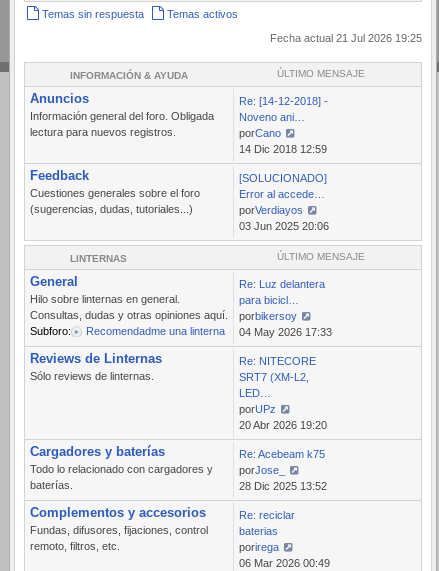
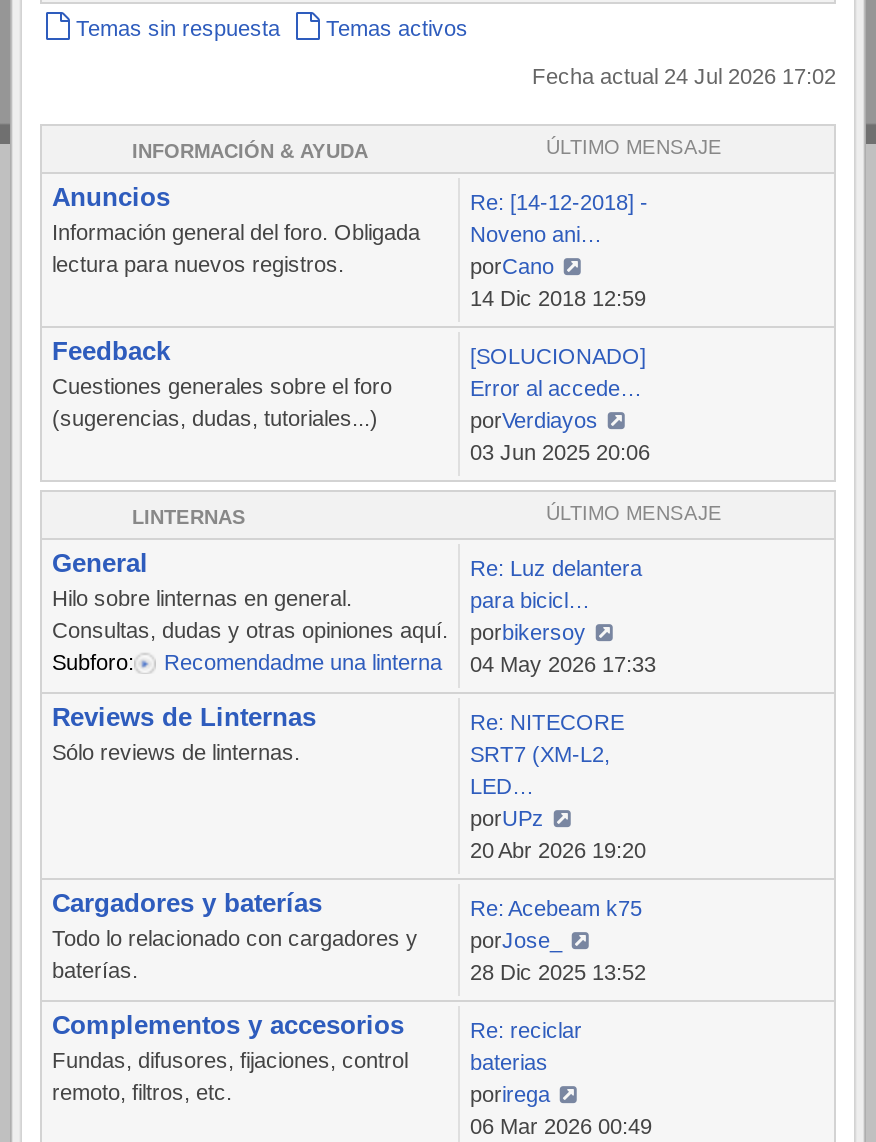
- Fecha actual 21 Jul 2026 19:25
+ Fecha actual 24 Jul 2026 17:02
